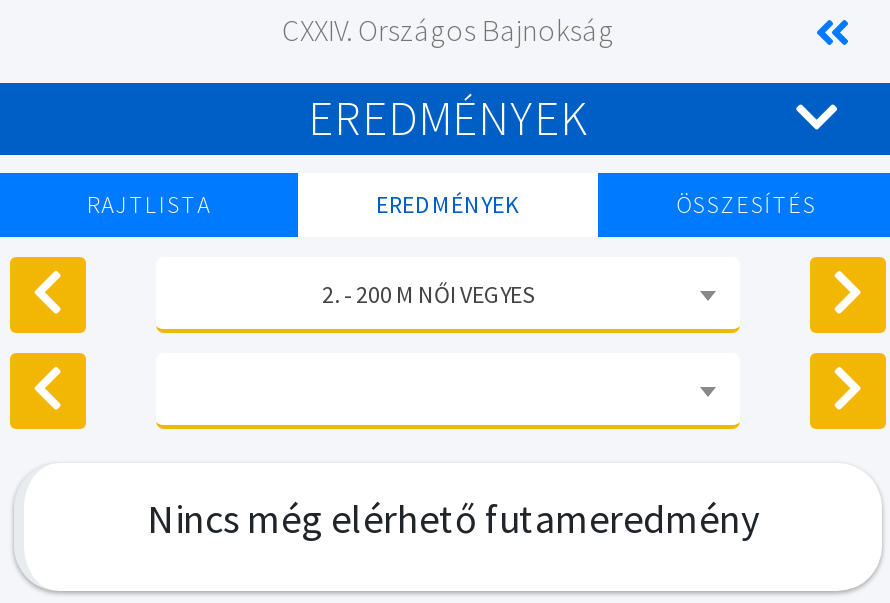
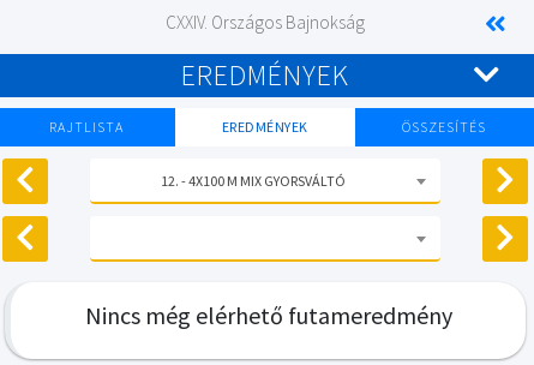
- 2. - 200 M NŐI VEGYES
+ 12. - 4X100 M MIX GYORSVÁLTÓ
